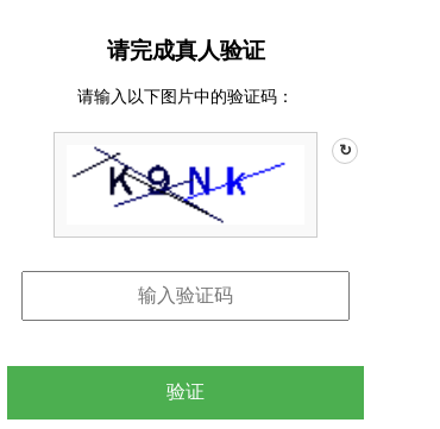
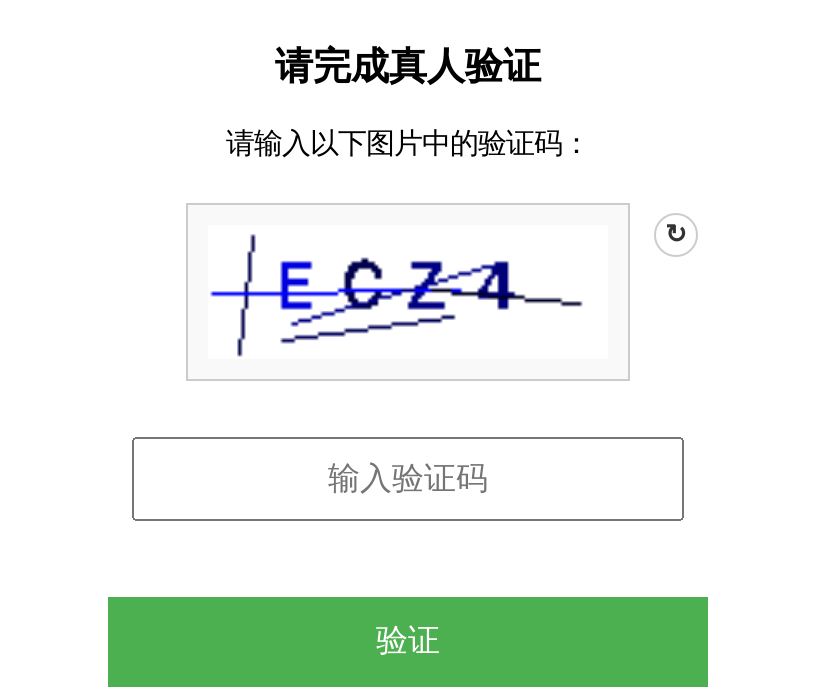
- [image]
+ [image]
